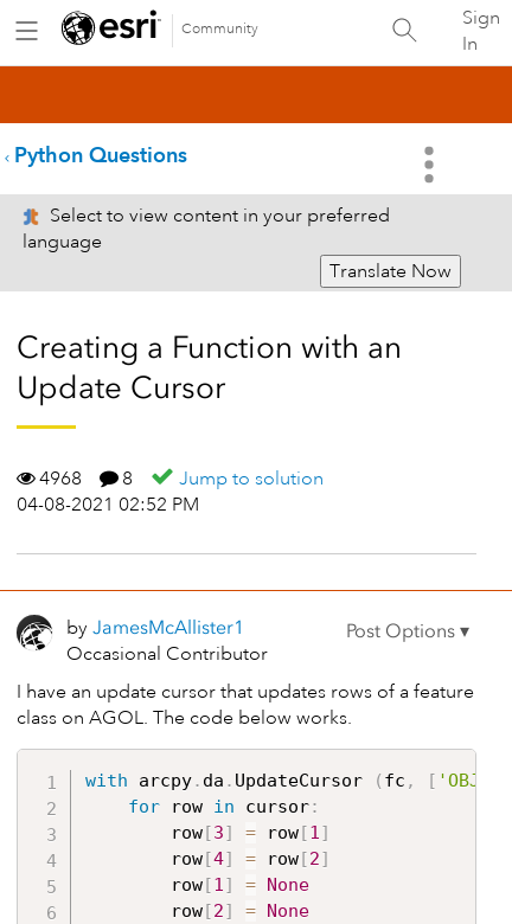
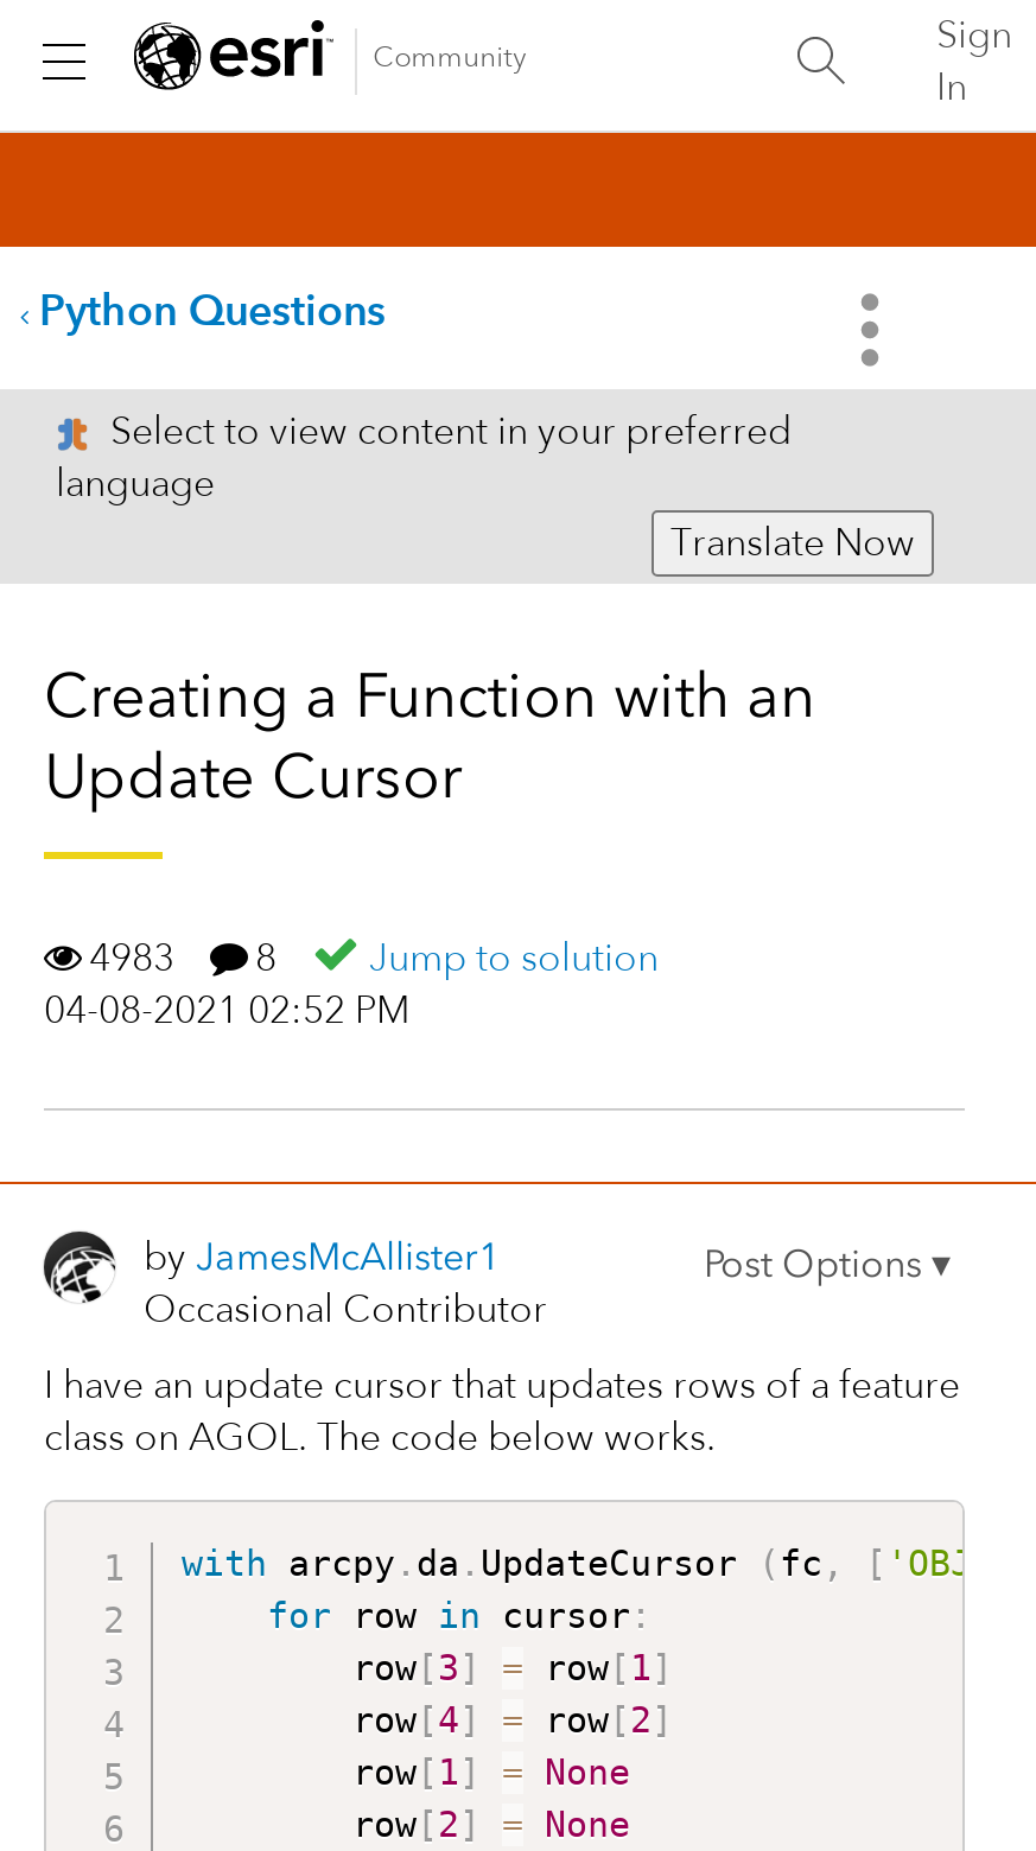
- 4968 8 Jump to solution
+ 4983 8 Jump to solution
